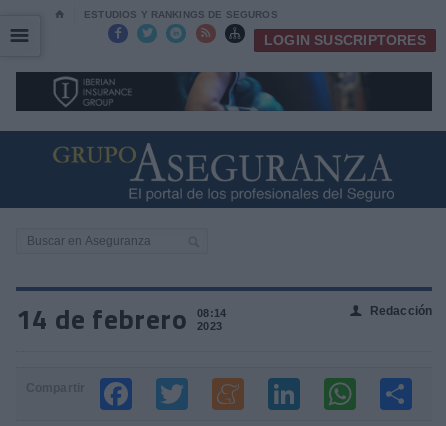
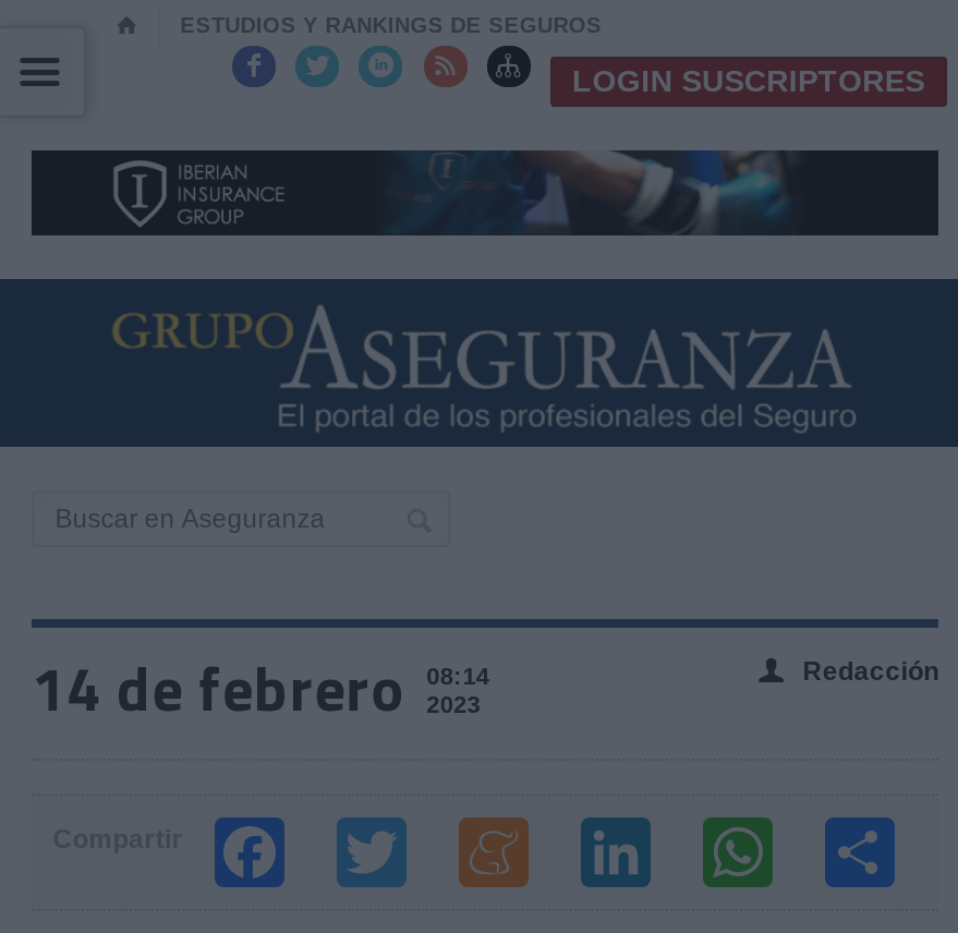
- [image]
+ [image]
